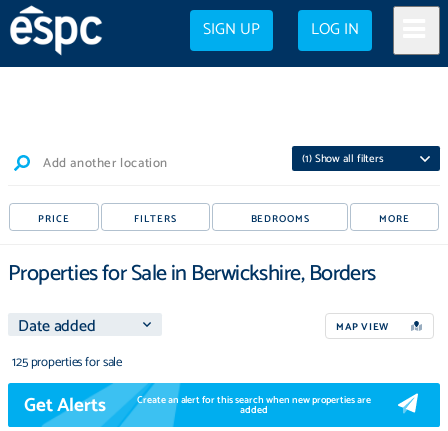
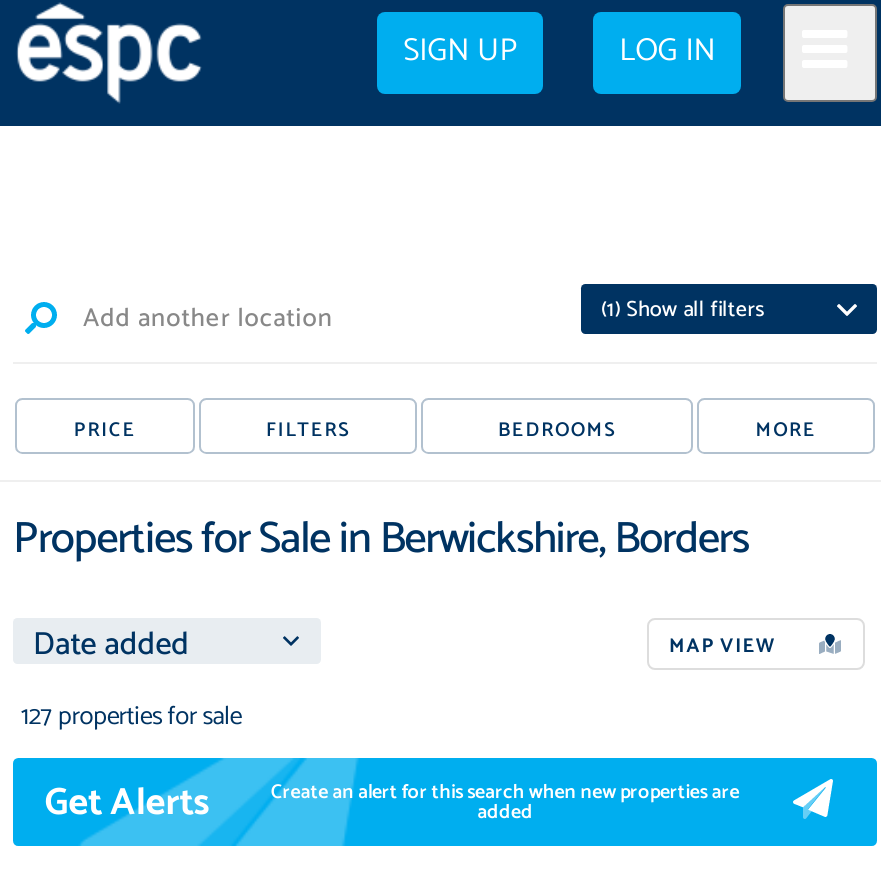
- 125 properties for sale
+ 127 properties for sale
